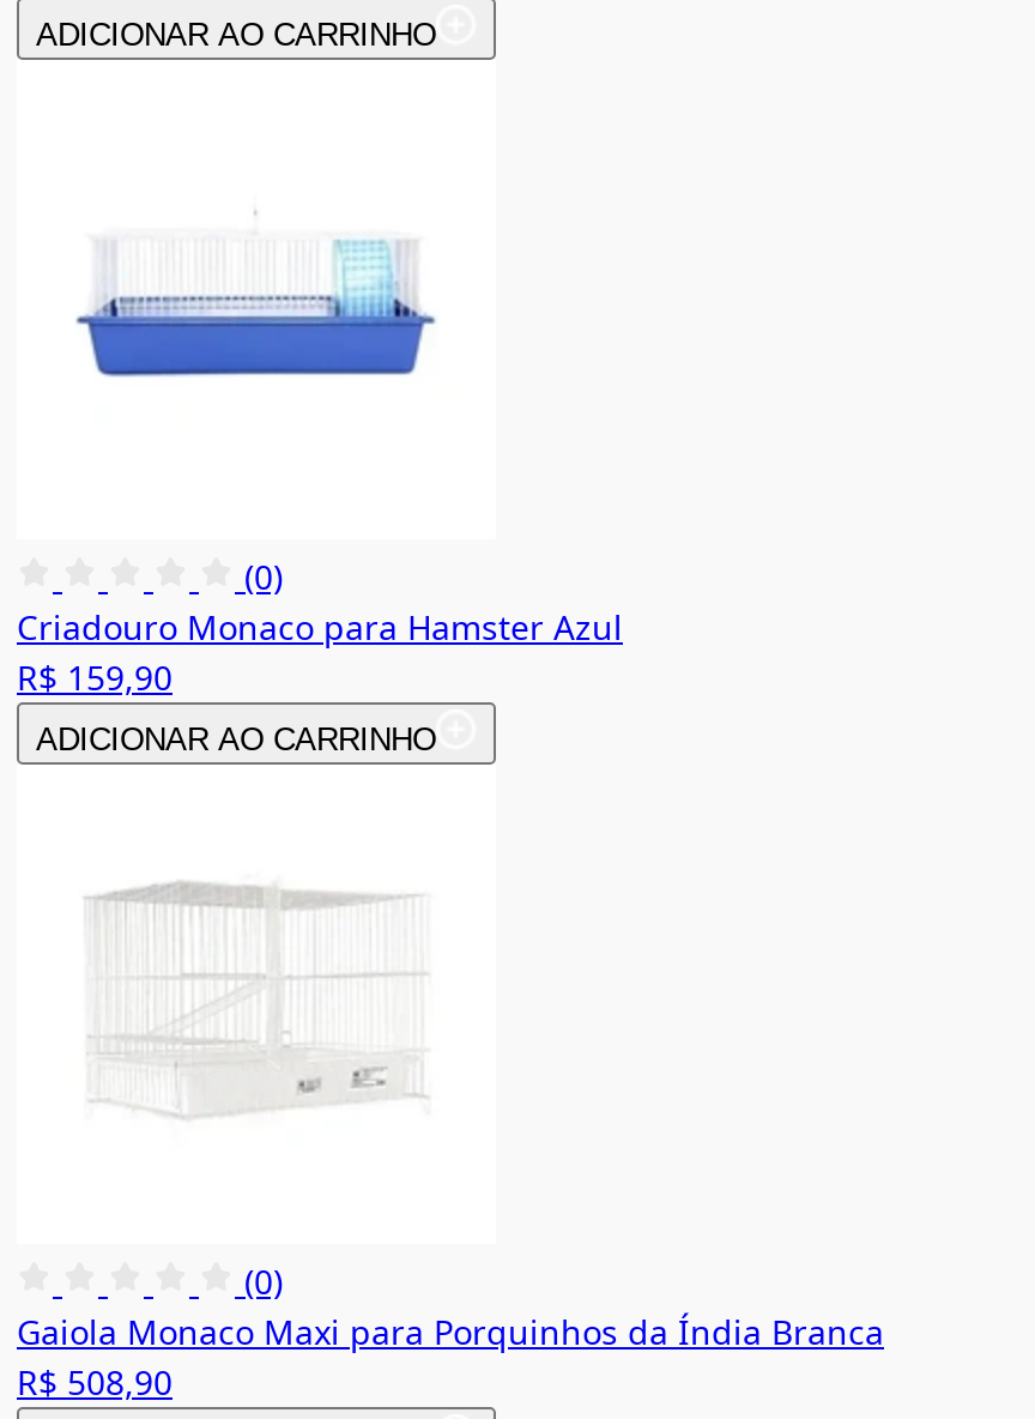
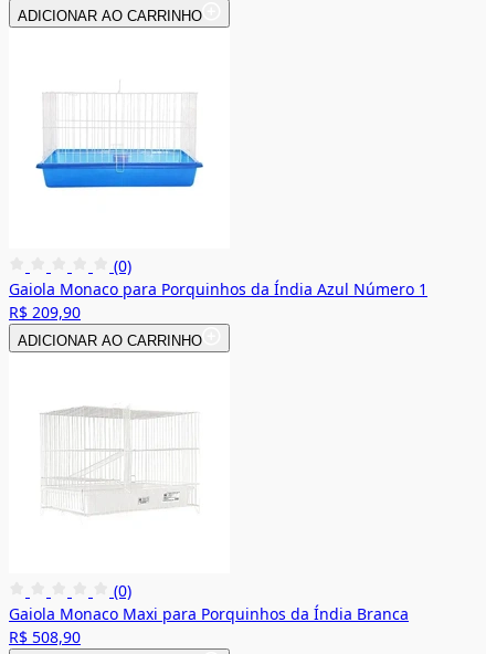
- [image]
+ [image]

- Criadouro Monaco para Hamster Azul
- R$ 159,90
+ Gaiola Monaco para Porquinhos da Índia Azul Número 1
+ R$ 209,90
